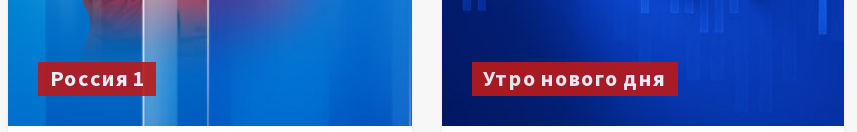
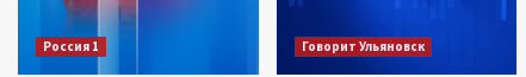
- Утро нового дня
+ Говорит Ульяновск
